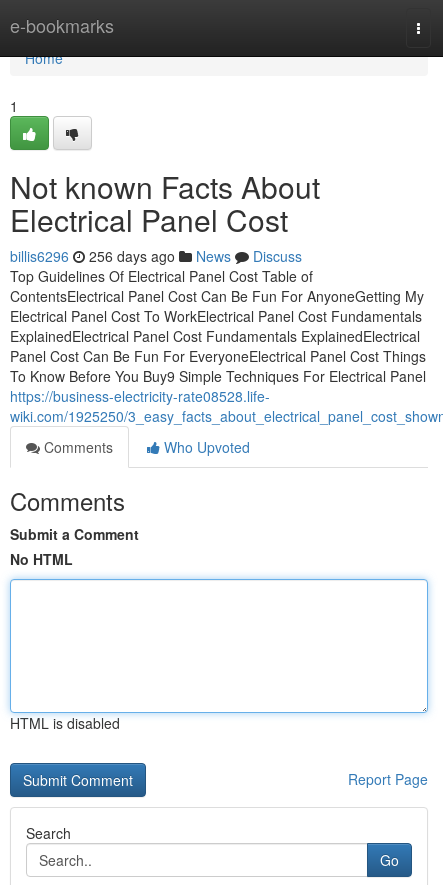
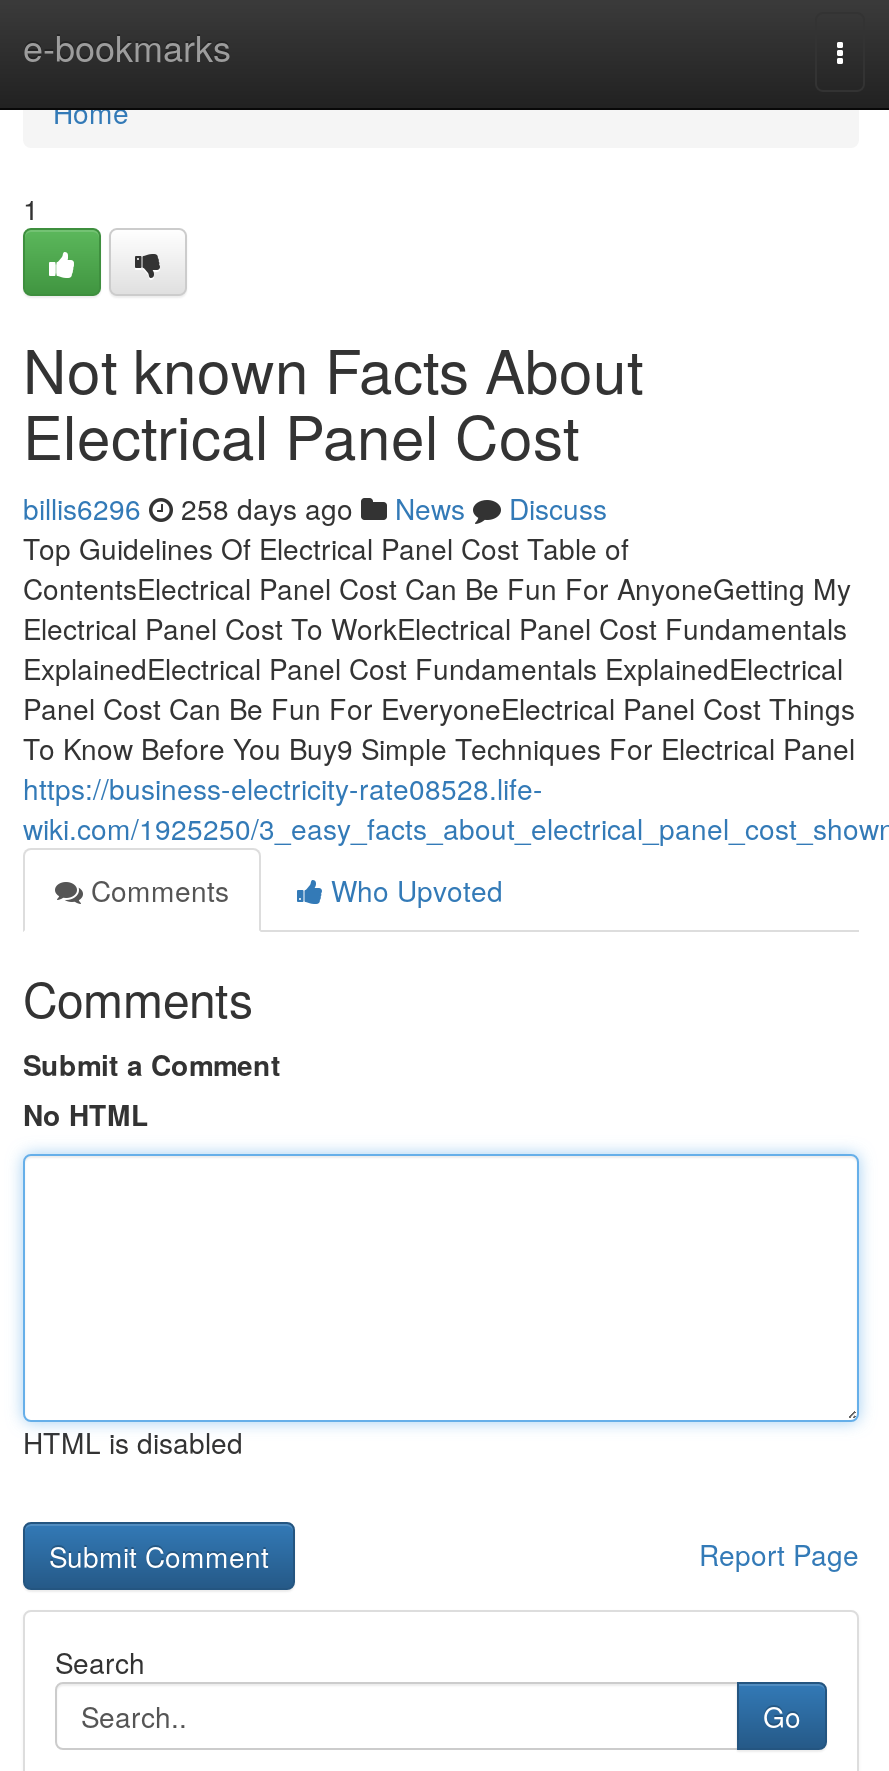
- billis6296 256 days ago News Discuss
+ billis6296 258 days ago News Discuss
